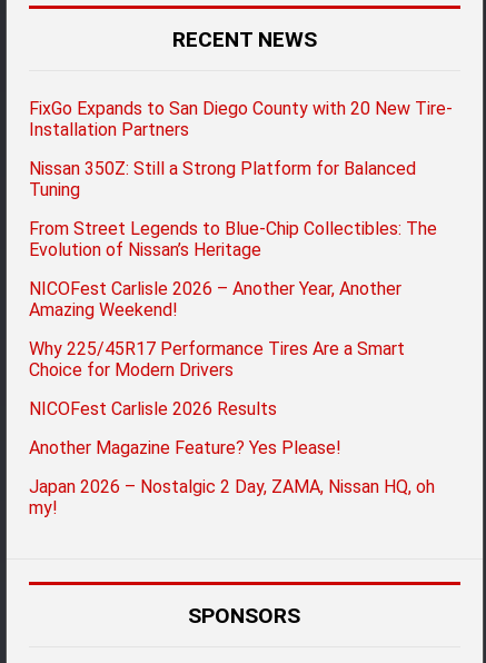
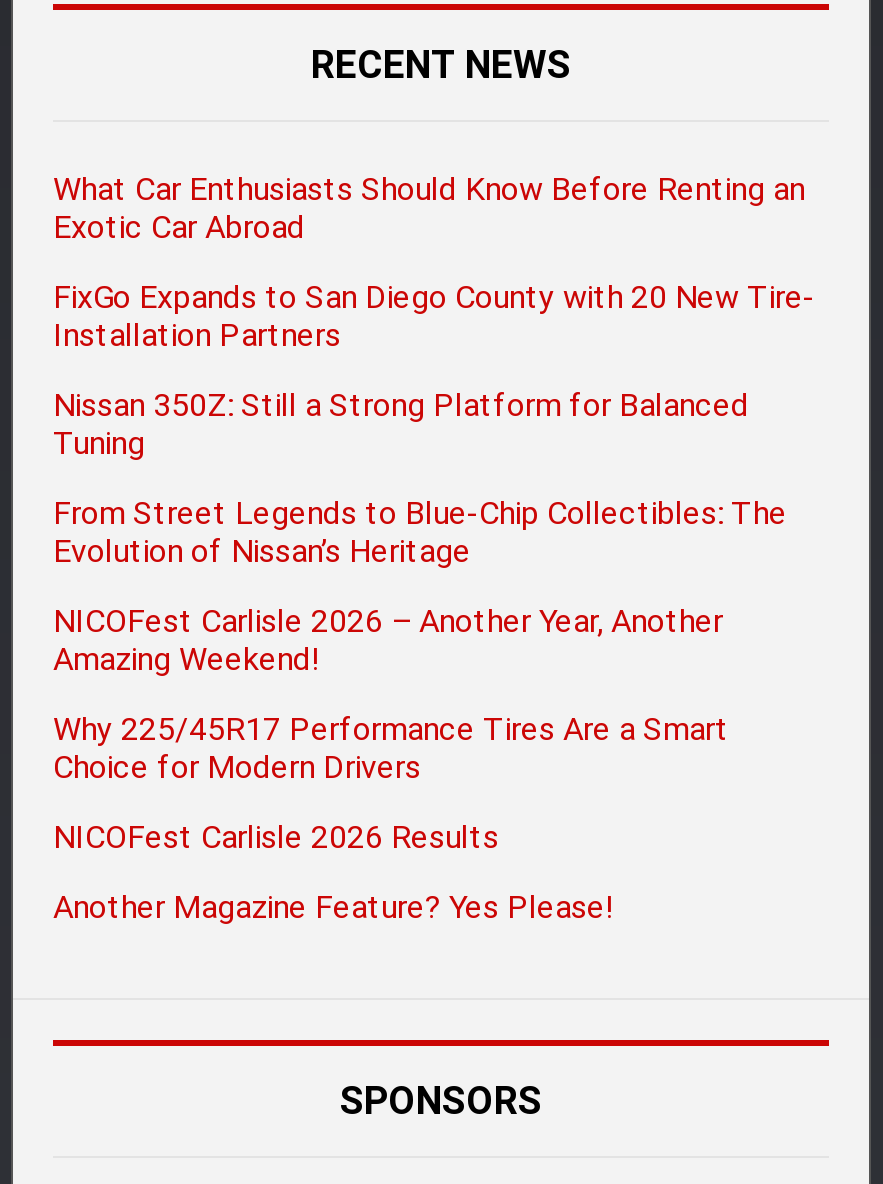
+ What Car Enthusiasts Should Know Before Renting an
+ Exotic Car Abroad

moved down: FixGo Expands to San Diego County with 20 New Tire- | Installation Partners | Nissan 350Z: Still a Strong Platform for Balanced | ... | NICOFest Carlisle 2026 Results | Another Magazine Feature? Yes Please!

- Japan 2026 – Nostalgic 2 Day, ZAMA, Nissan HQ, oh
- my!
